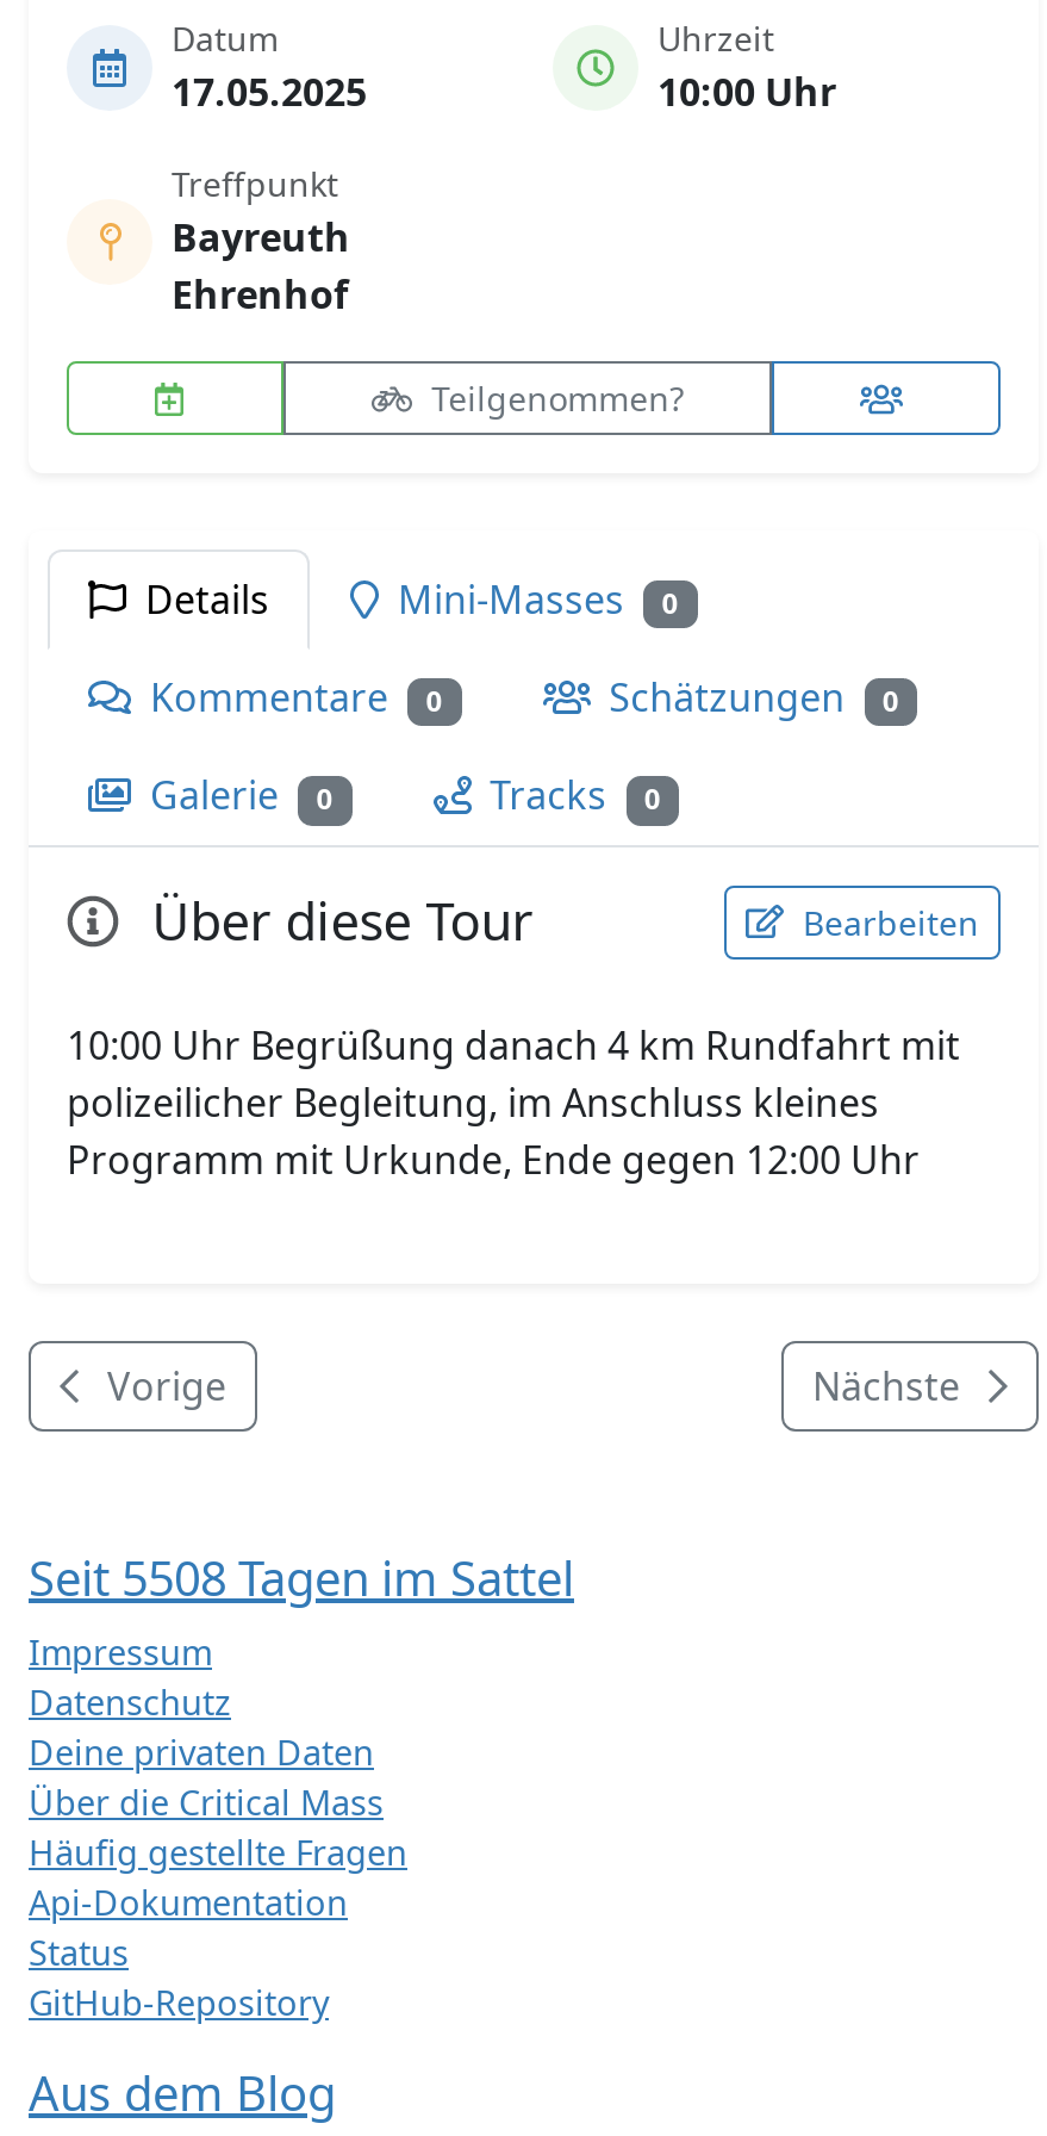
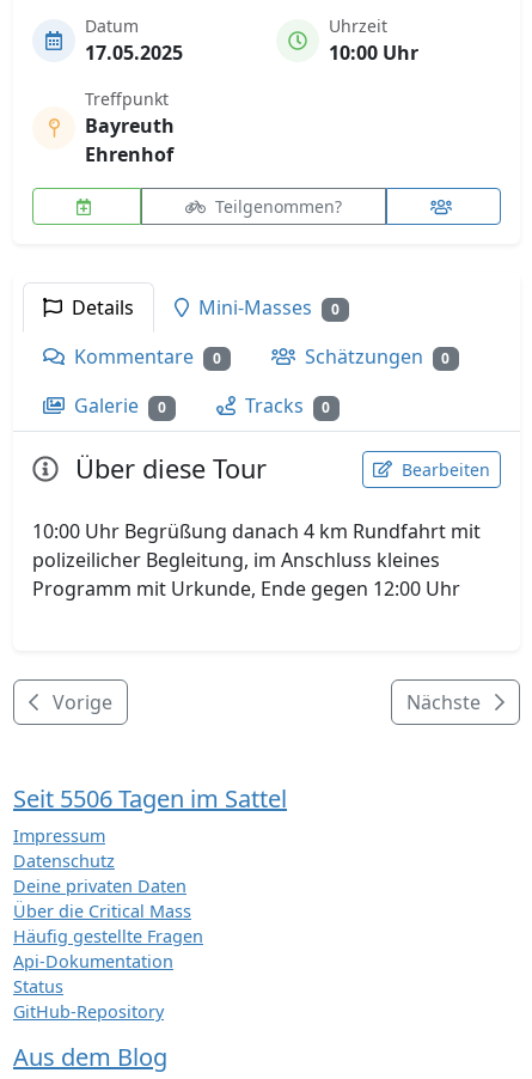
- Seit 5508 Tagen im Sattel
+ Seit 5506 Tagen im Sattel
